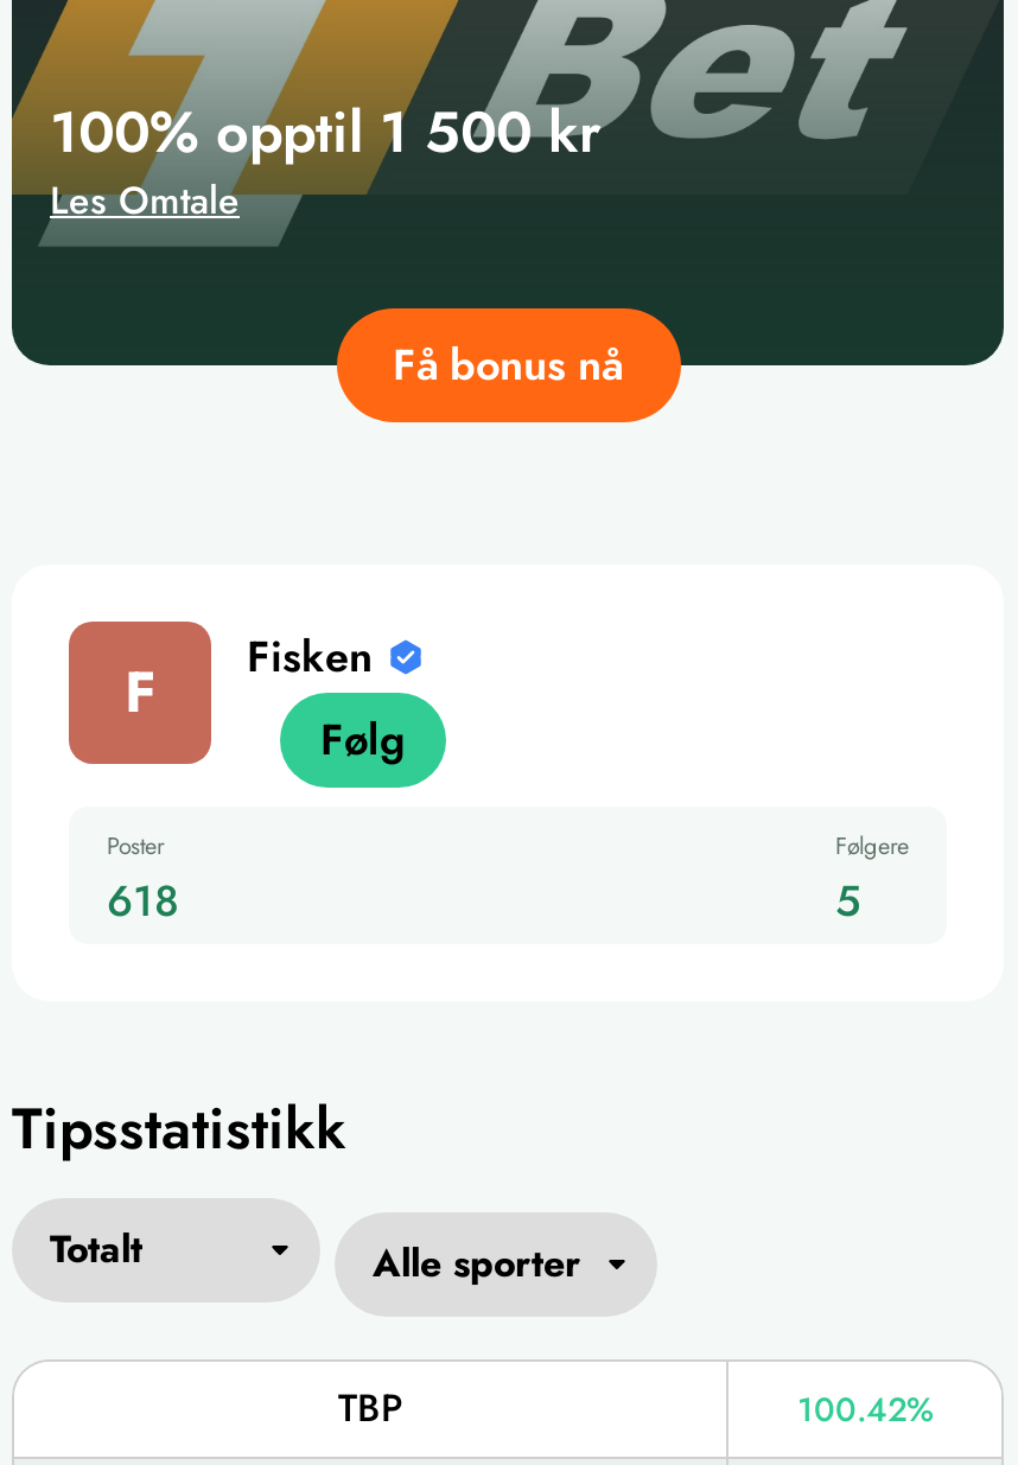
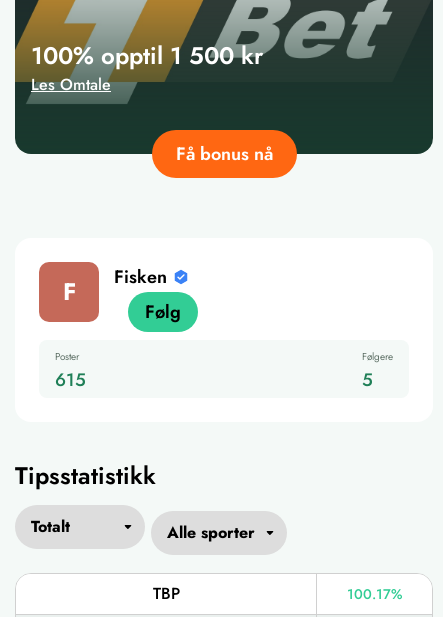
- 618
+ 615

- 100.42%
+ 100.17%
